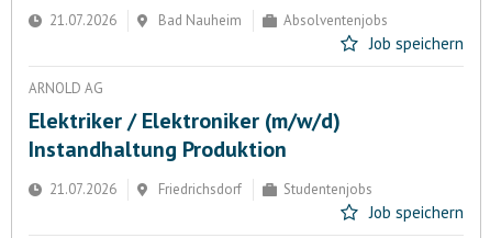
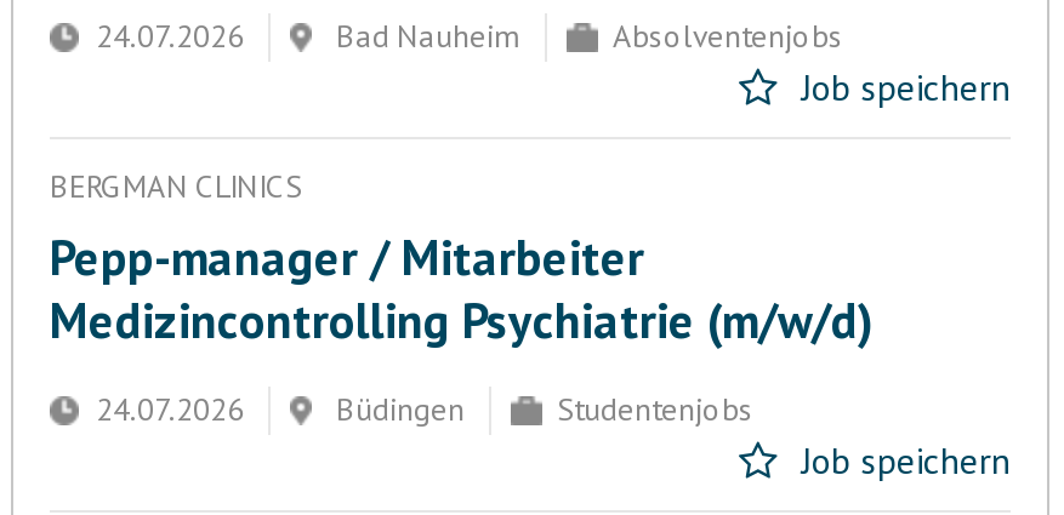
- 21.07.2026
+ 24.07.2026

- ARNOLD AG
- Elektriker / Elektroniker (m/w/d)
- Instandhaltung Produktion
+ BERGMAN CLINICS
+ Pepp-manager / Mitarbeiter
+ Medizincontrolling Psychiatrie (m/w/d)

- 21.07.2026
- Friedrichsdorf
+ 24.07.2026
+ Büdingen
